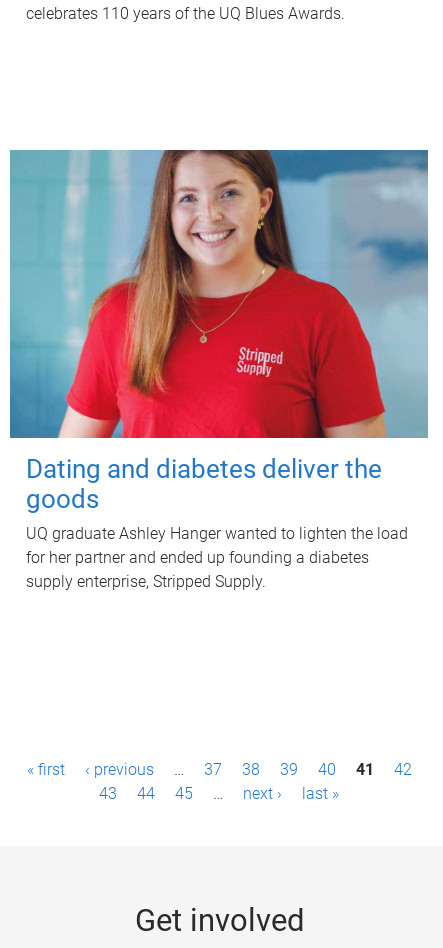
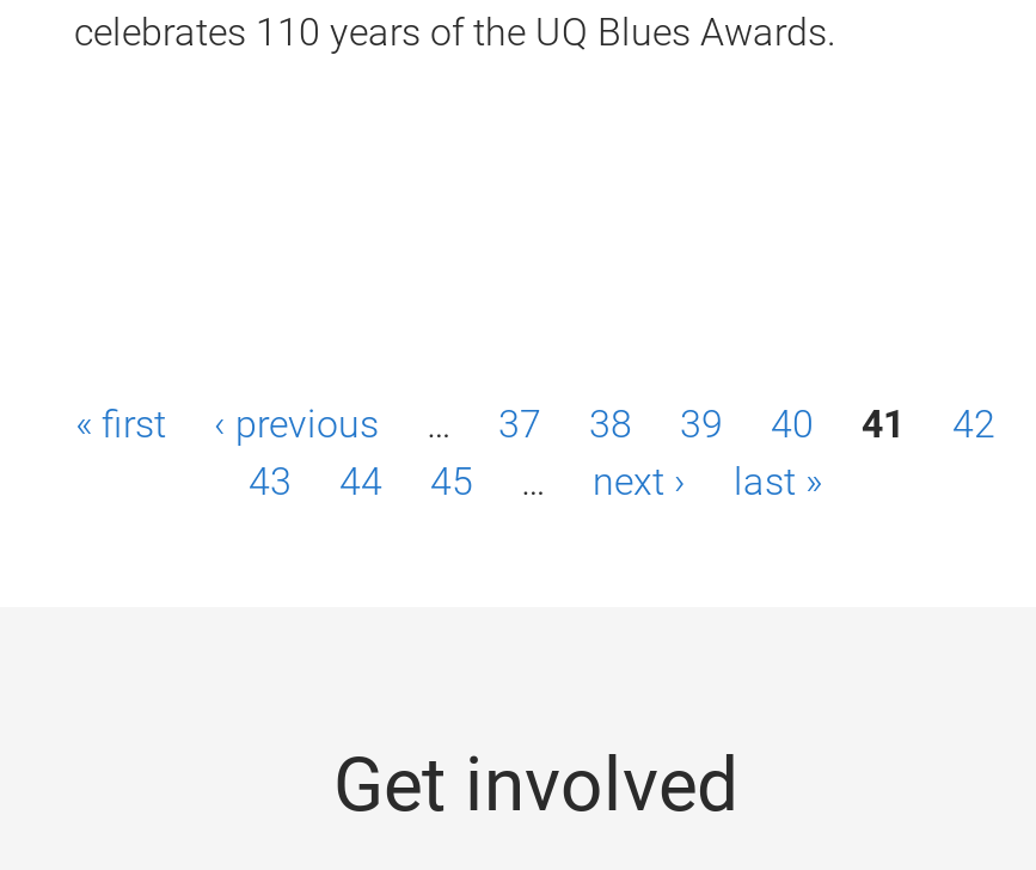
- [image]
- Dating and diabetes deliver the
- goods
- UQ graduate Ashley Hanger wanted to lighten the load
- for her partner and ended up founding a diabetes
- supply enterprise, Stripped Supply.
